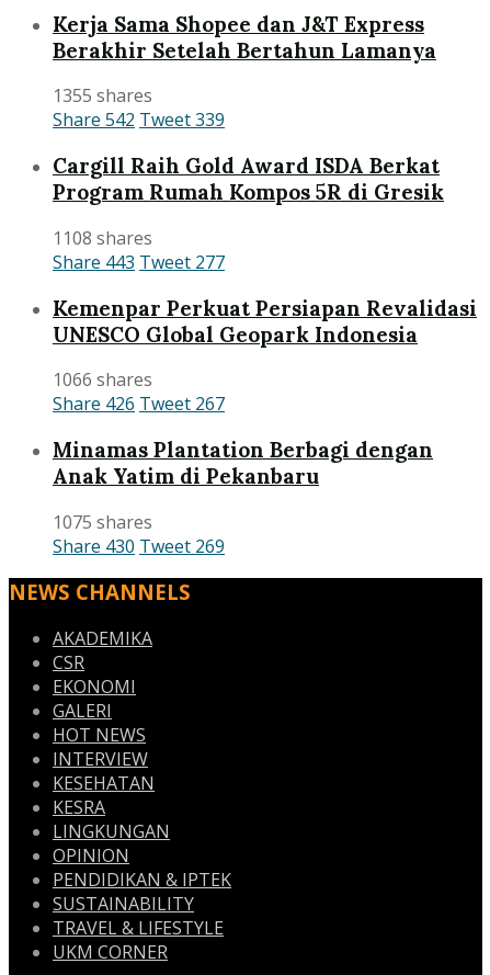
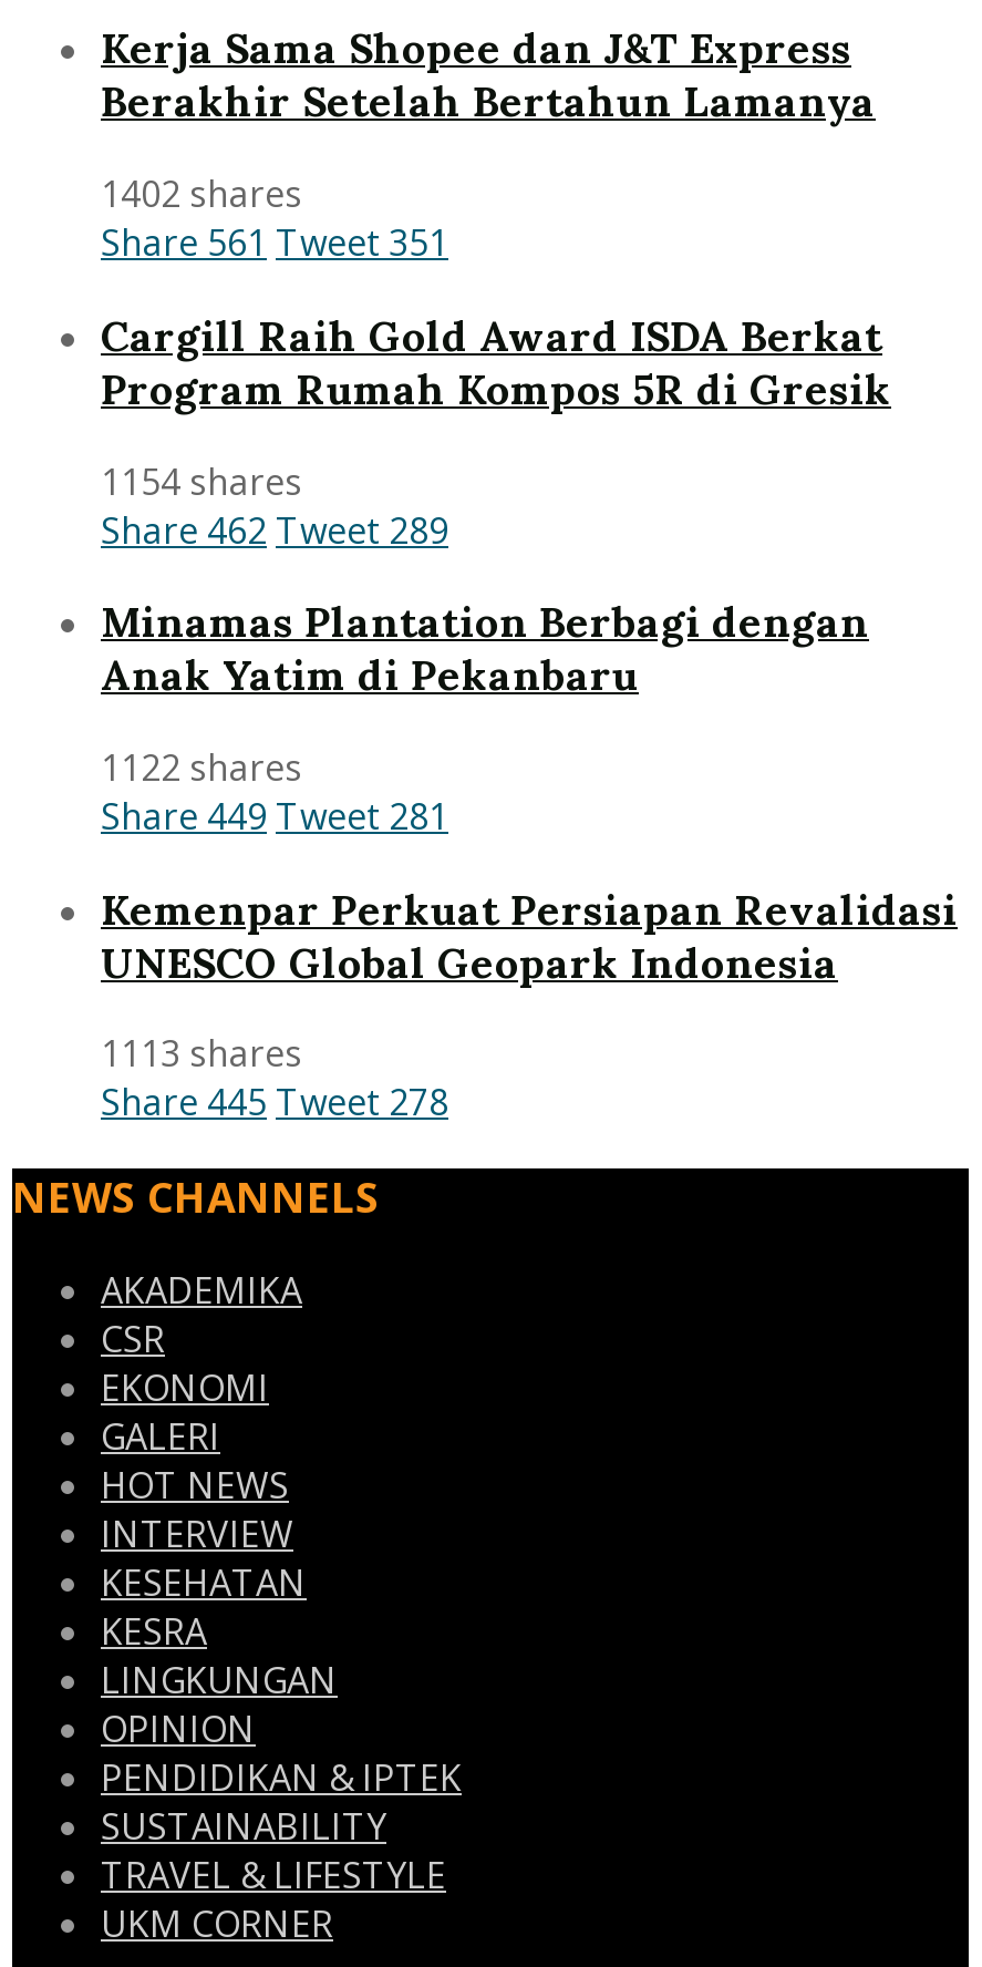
- 1355 shares
+ 1402 shares

- Share 542 Tweet 339
+ Share 561 Tweet 351

- 1108 shares
- Share 443 Tweet 277
+ 1154 shares
+ Share 462 Tweet 289
+ 1122 shares
+ Share 449 Tweet 281

moved down: Kemenpar Perkuat Persiapan Revalidasi | UNESCO Global Geopark Indonesia

- 1066 shares
- Share 426 Tweet 267
- 1075 shares
- Share 430 Tweet 269
+ 1113 shares
+ Share 445 Tweet 278

moved up: Minamas Plantation Berbagi dengan | Anak Yatim di Pekanbaru
